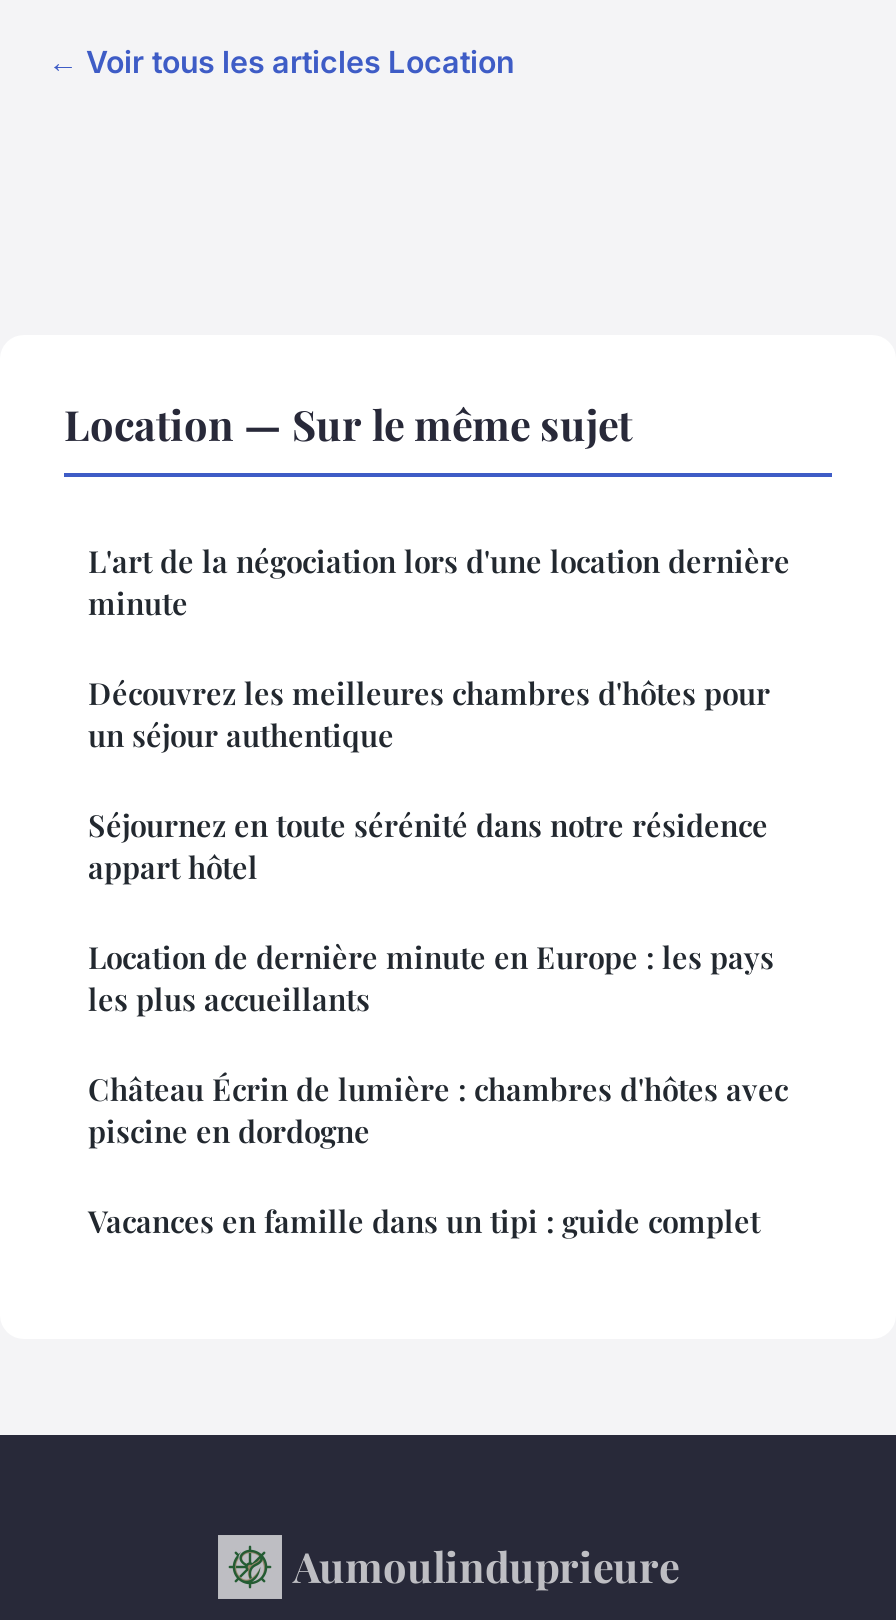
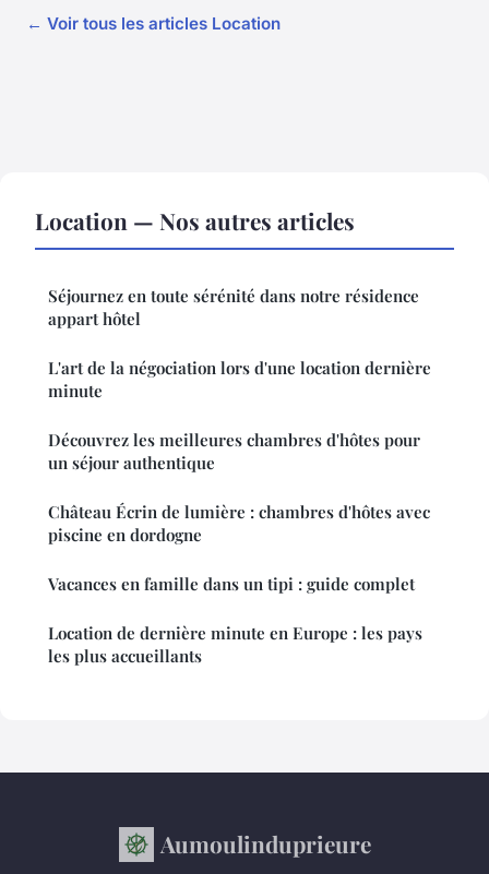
- Location — Sur le même sujet
+ Location — Nos autres articles

moved down: L'art de la négociation lors d'une location dernière | minute | Découvrez les meilleures chambres d'hôtes pour | un séjour authentique

moved up: Séjournez en toute sérénité dans notre résidence | appart hôtel

moved down: Location de dernière minute en Europe : les pays | les plus accueillants

moved up: Château Écrin de lumière : chambres d'hôtes avec | piscine en dordogne | Vacances en famille dans un tipi : guide complet
